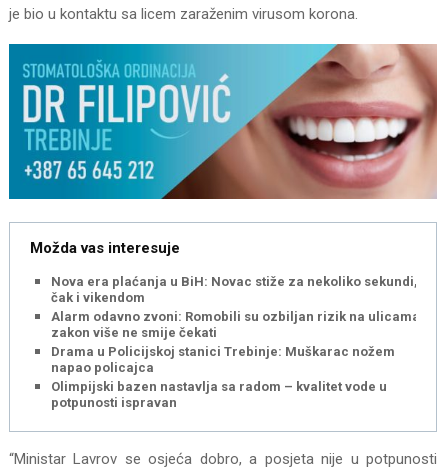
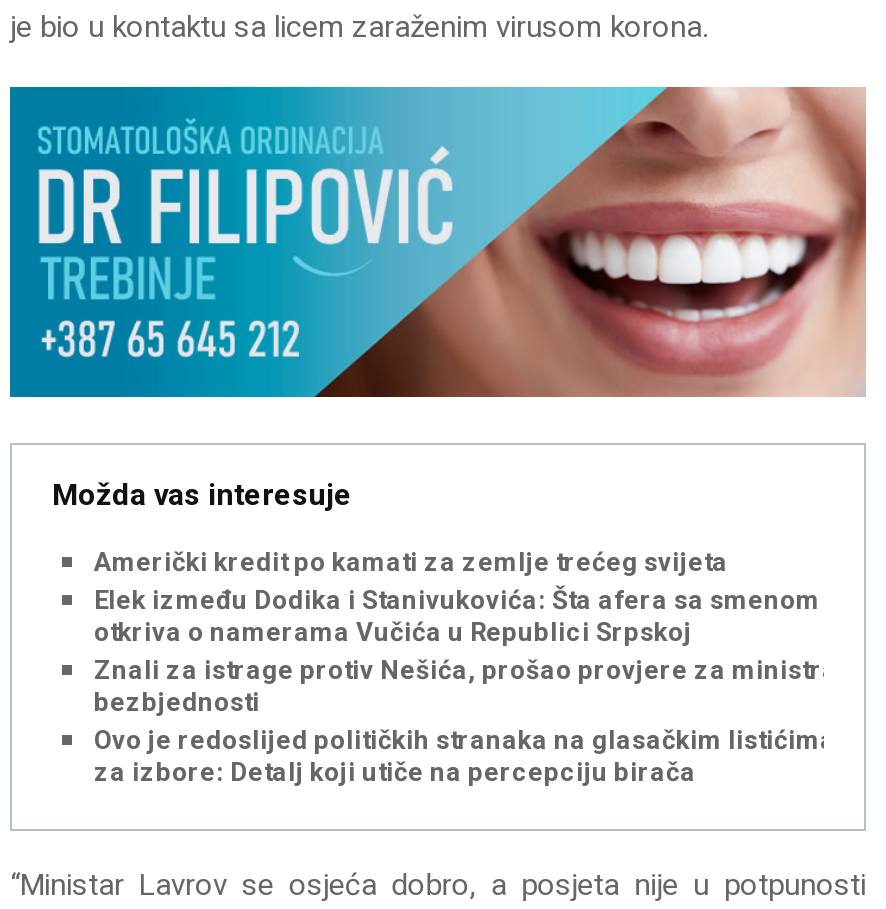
- Nova era plaćanja u BiH: Novac stiže za nekoliko sekundi,
- čak i vikendom
- Alarm odavno zvoni: Romobili su ozbiljan rizik na ulicama,
- zakon više ne smije čekati
- Drama u Policijskoj stanici Trebinje: Muškarac nožem
- napao policajca
- Olimpijski bazen nastavlja sa radom – kvalitet vode u
- potpunosti ispravan
+ Američki kredit po kamati za zemlje trećeg svijeta
+ Elek između Dodika i Stanivukovića: Šta afera sa smenom
+ otkriva o namerama Vučića u Republici Srpskoj
+ Znali za istrage protiv Nešića, prošao provjere za ministra
+ bezbjednosti
+ Ovo je redoslijed političkih stranaka na glasačkim listićima
+ za izbore: Detalj koji utiče na percepciju birača
